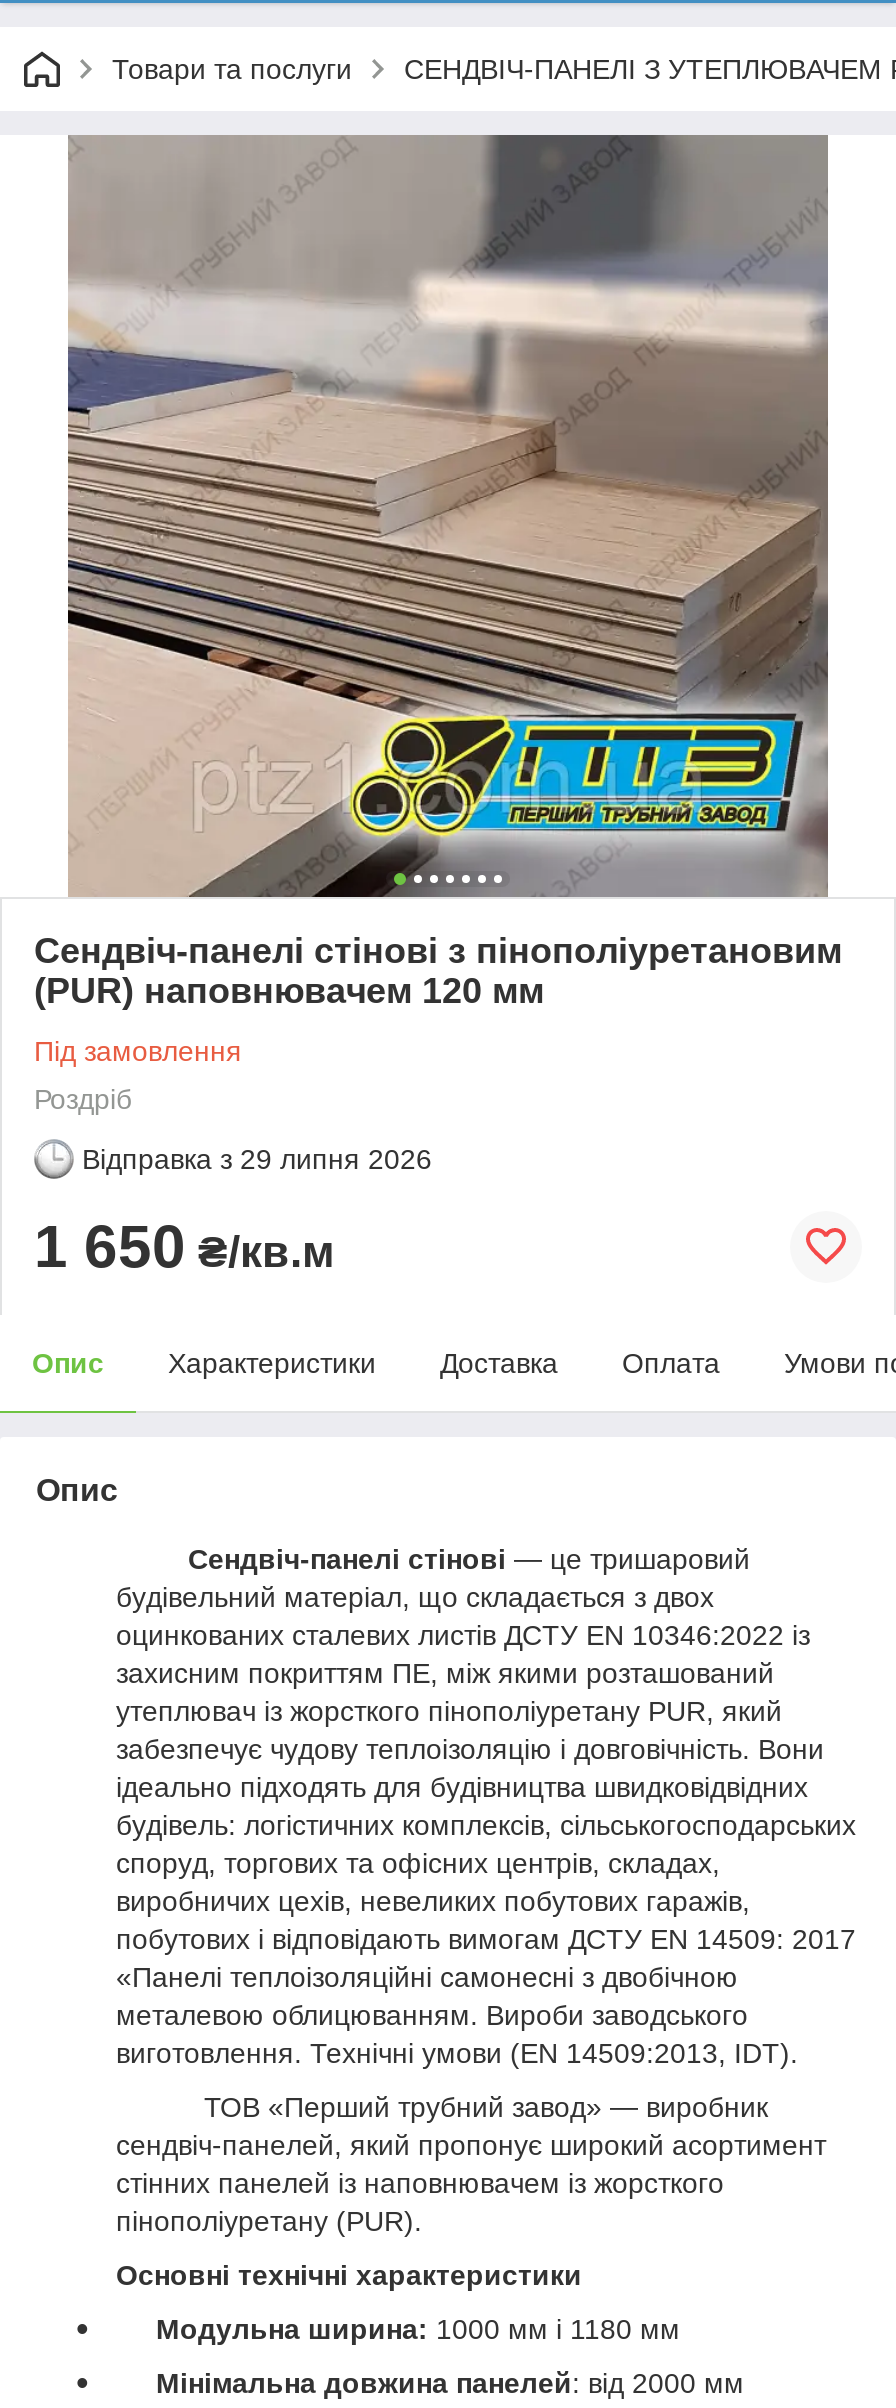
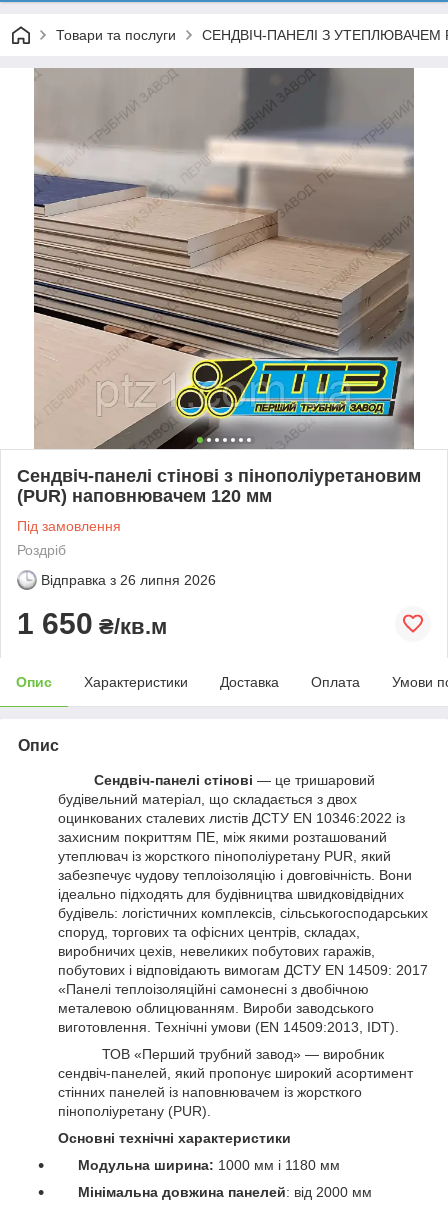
- Відправка з 29 липня 2026
+ Відправка з 26 липня 2026
